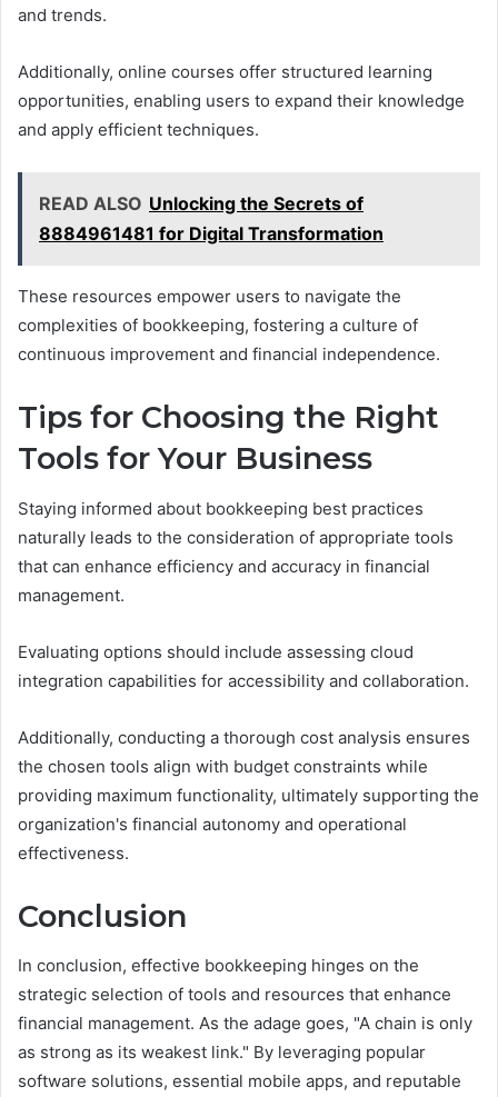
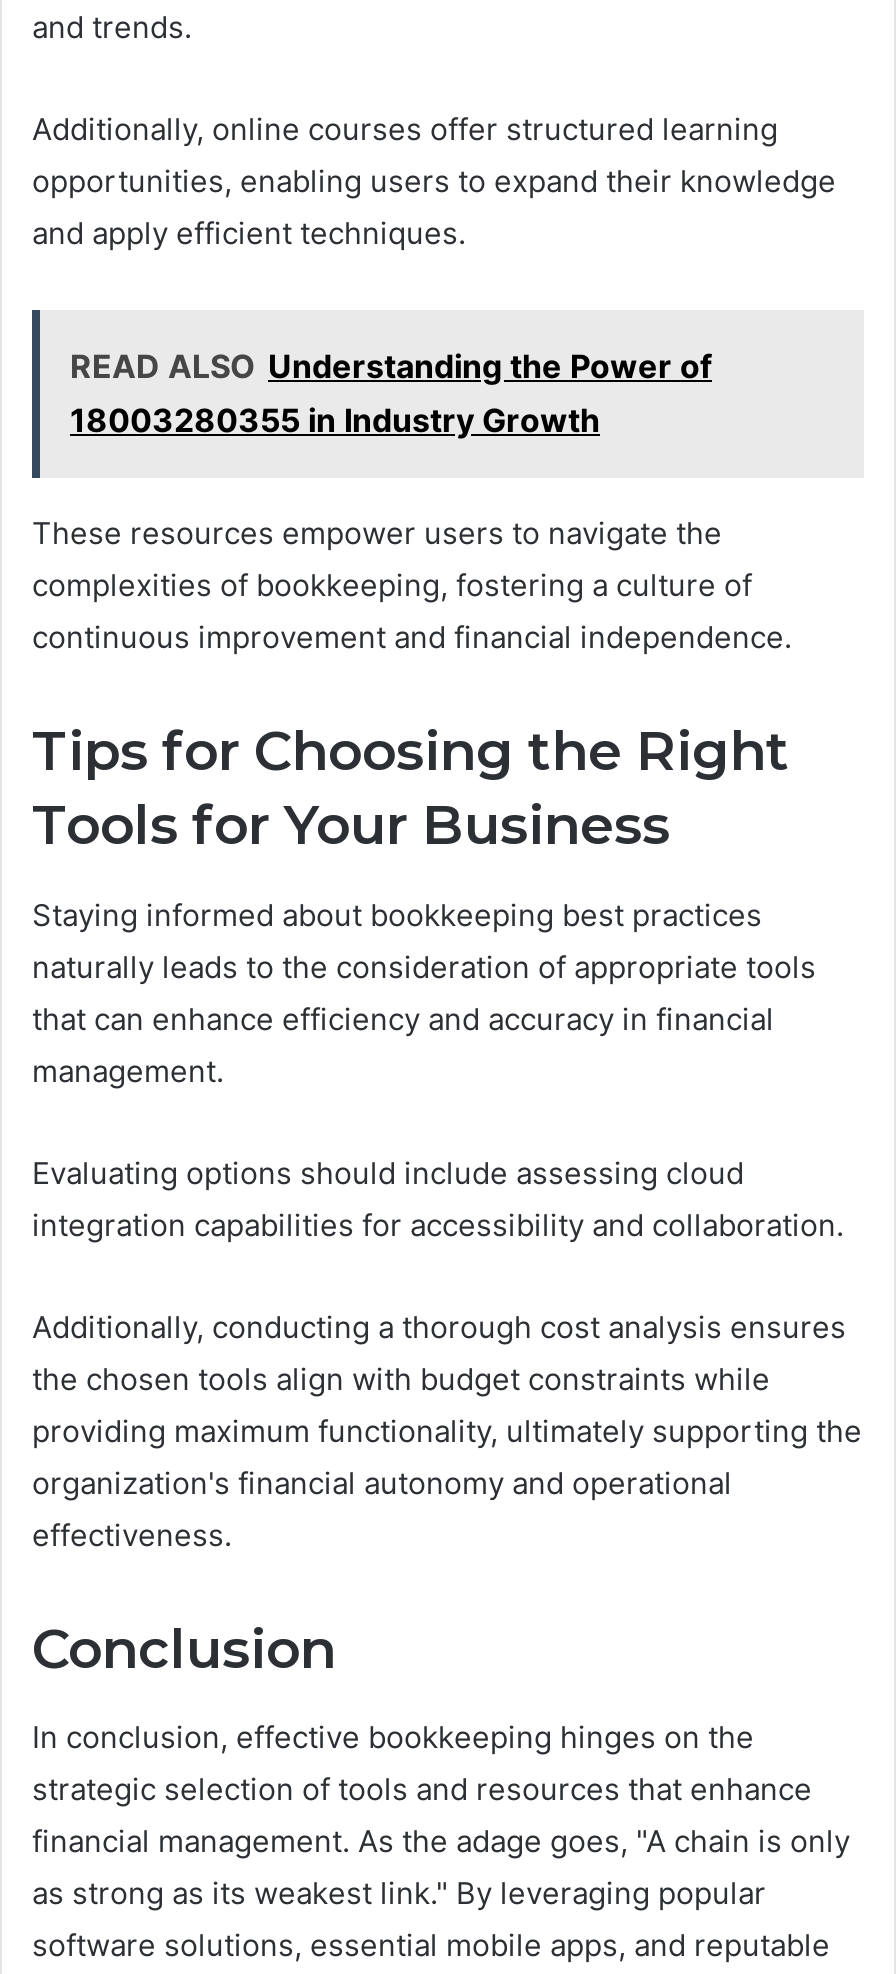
- READ ALSO Unlocking the Secrets of
- 8884961481 for Digital Transformation
+ READ ALSO Understanding the Power of
+ 18003280355 in Industry Growth
